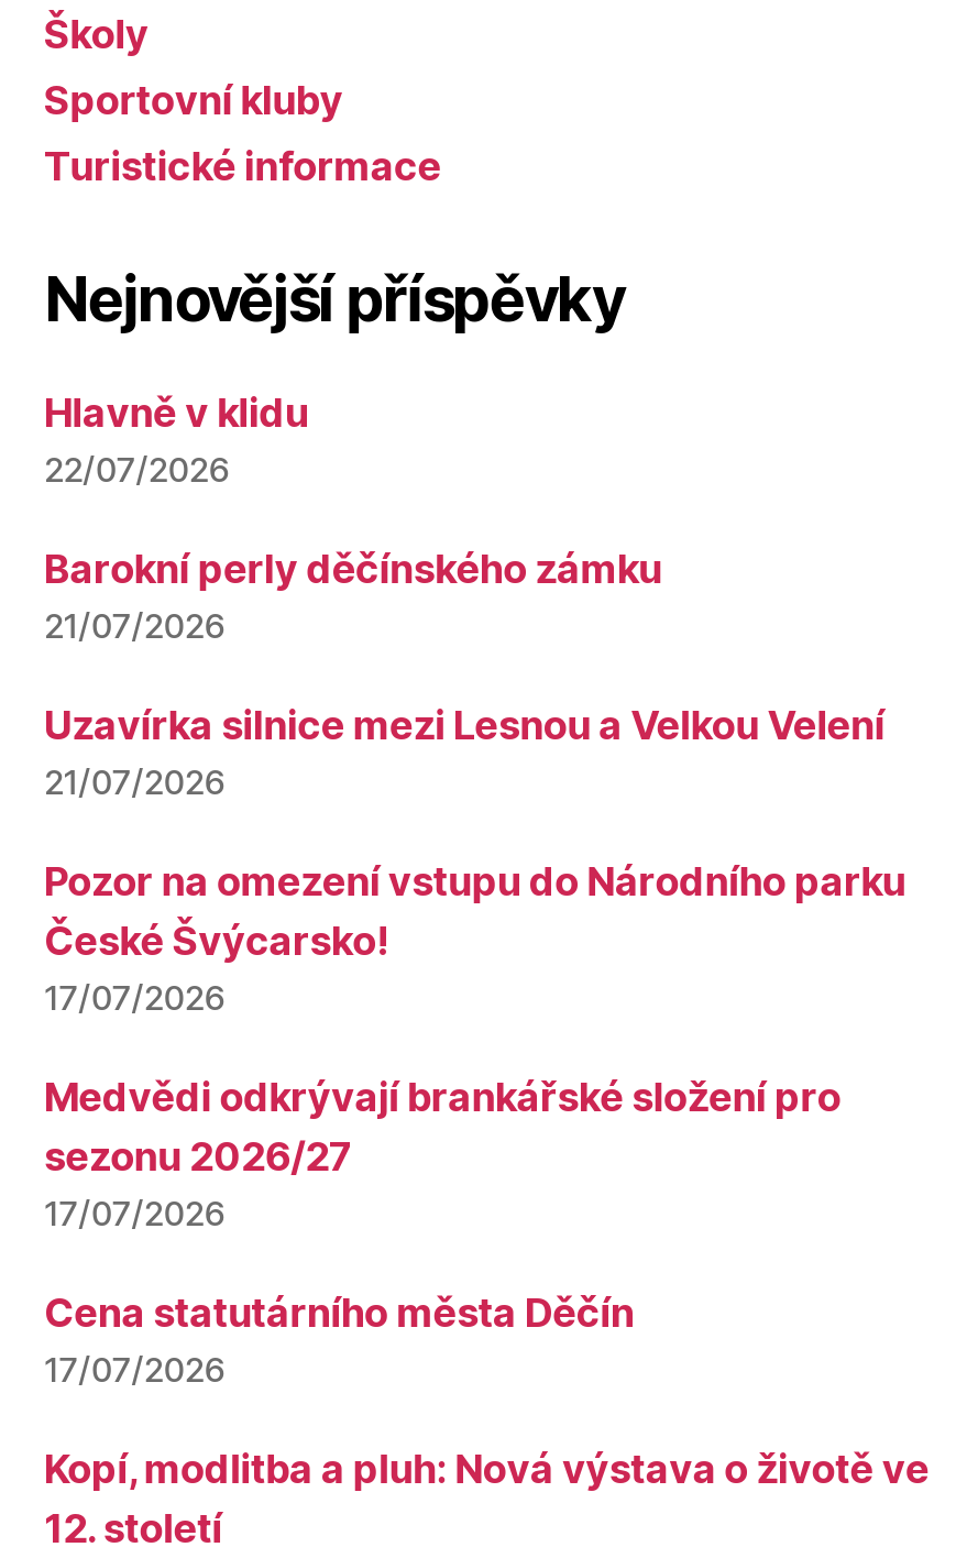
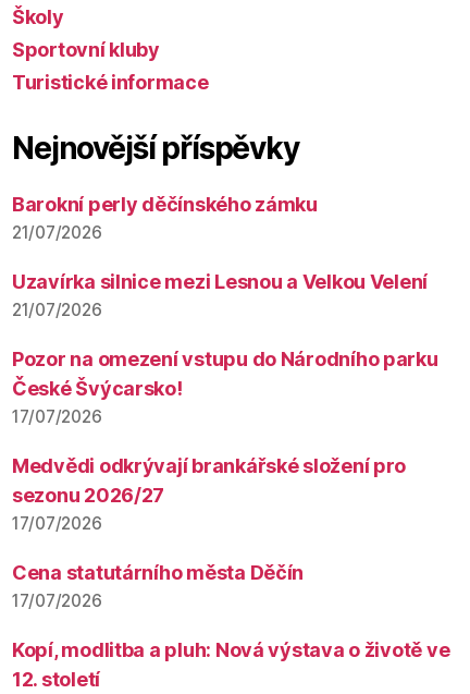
- Hlavně v klidu
- 22/07/2026
